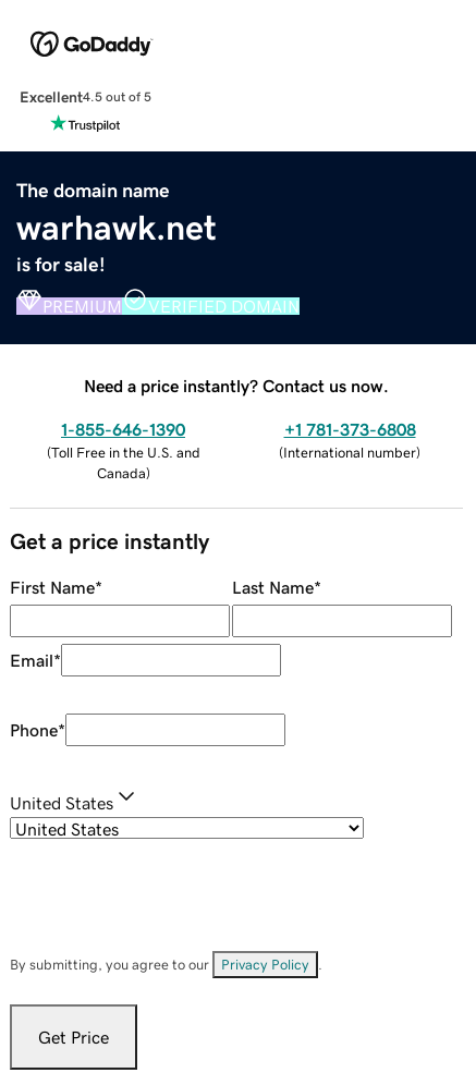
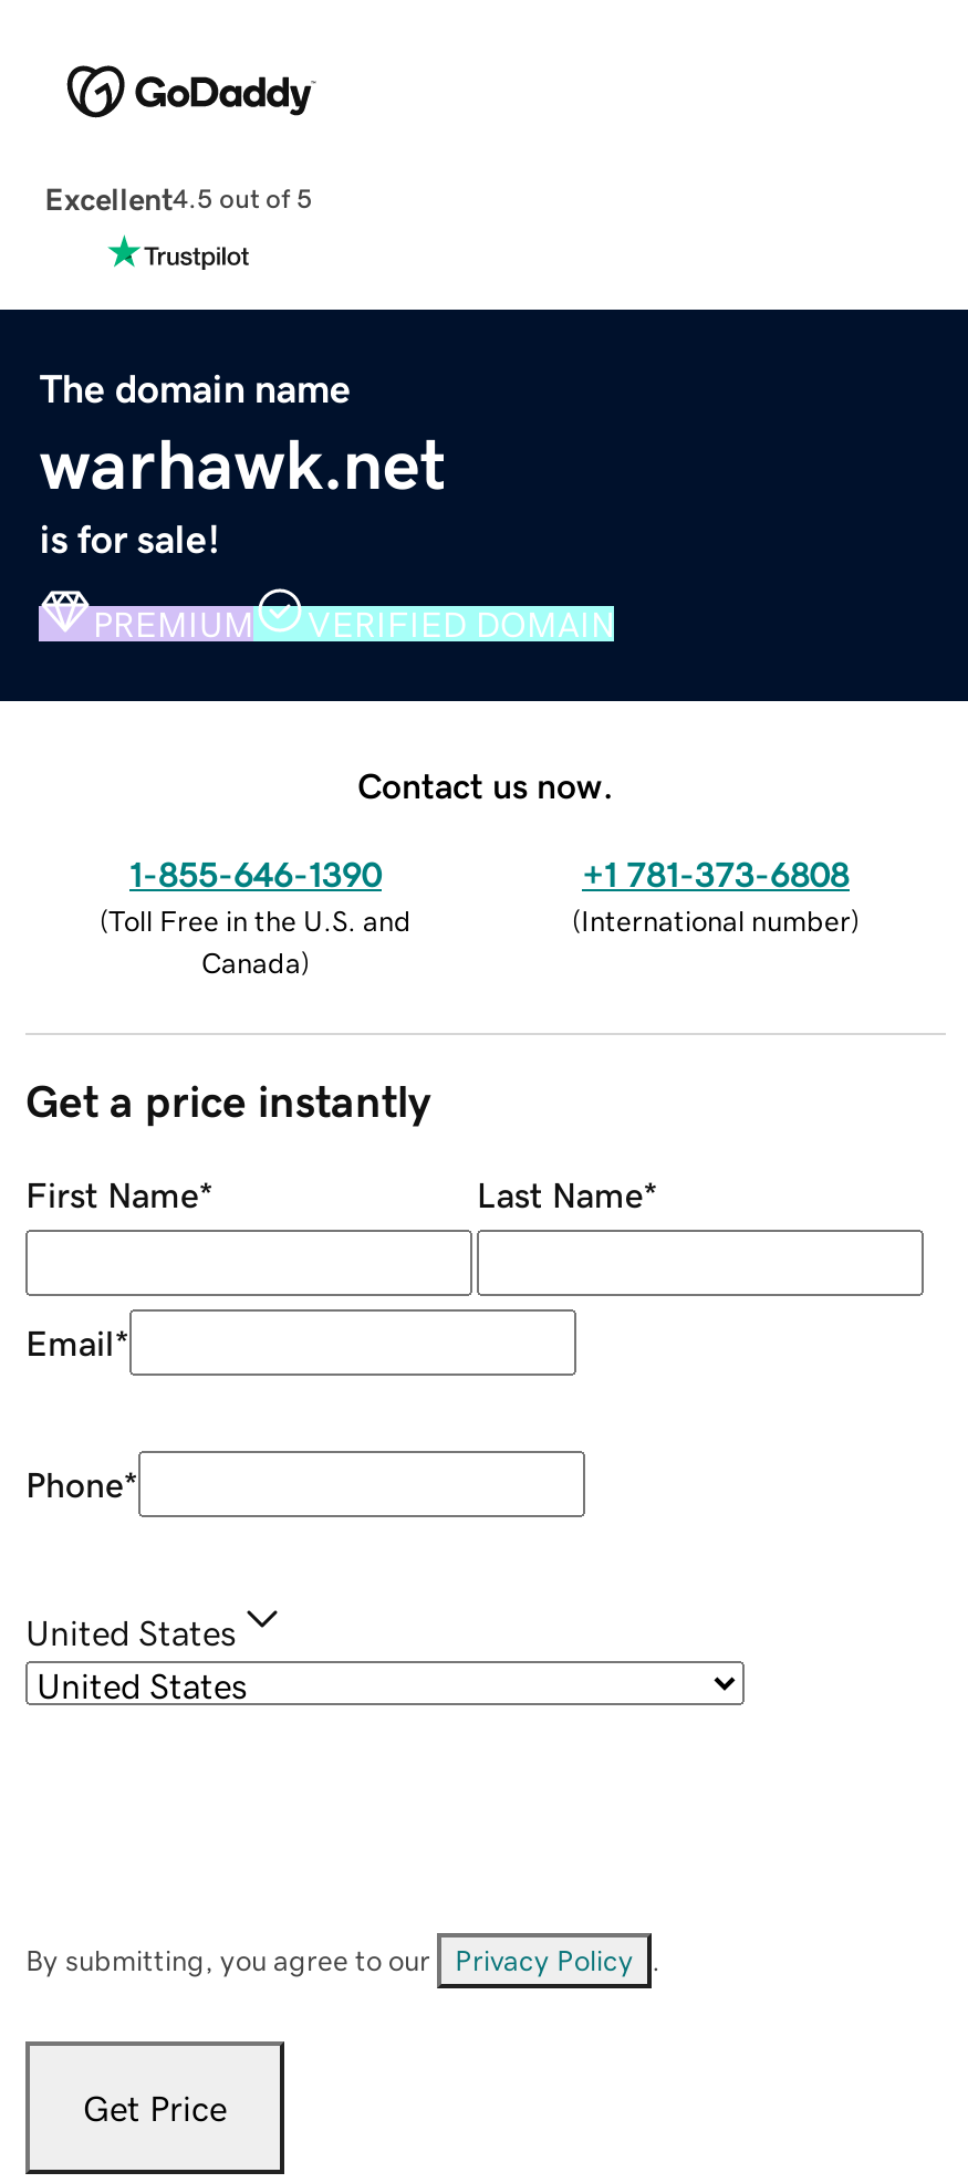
- Need a price instantly? Contact us now.
+ Contact us now.
